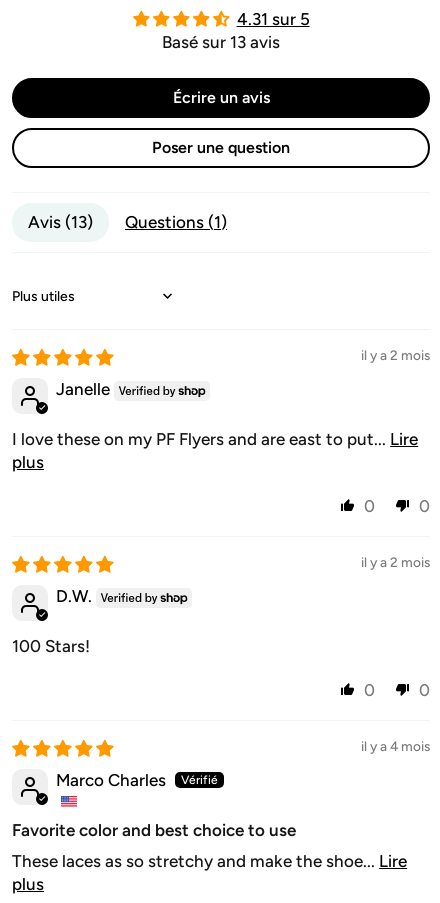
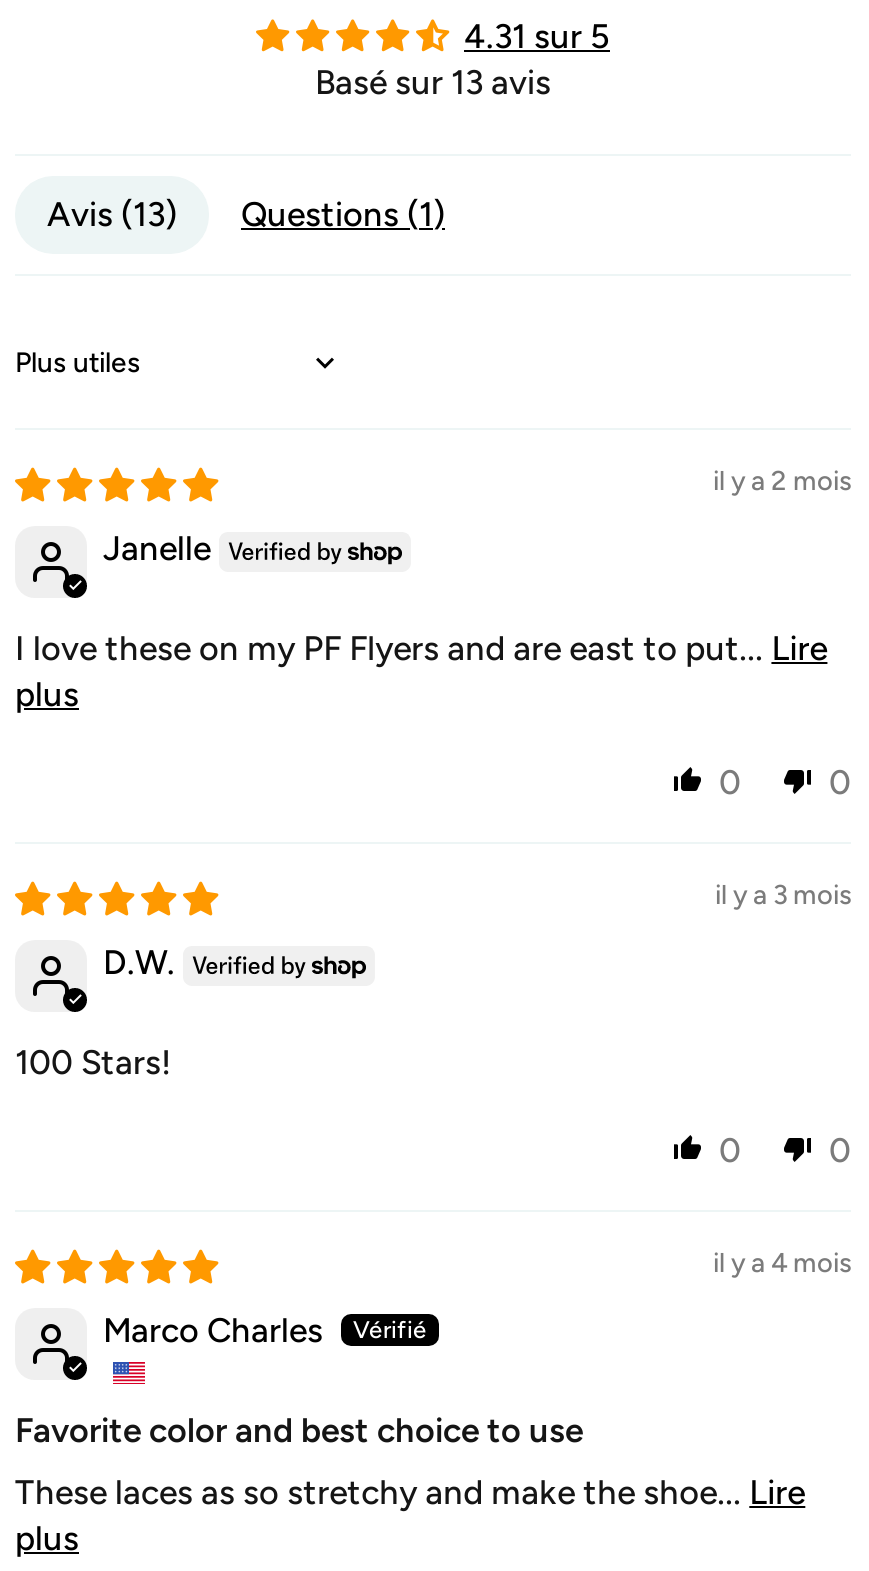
- Écrire un avis
- Poser une question

- il y a 2 mois
+ il y a 3 mois
